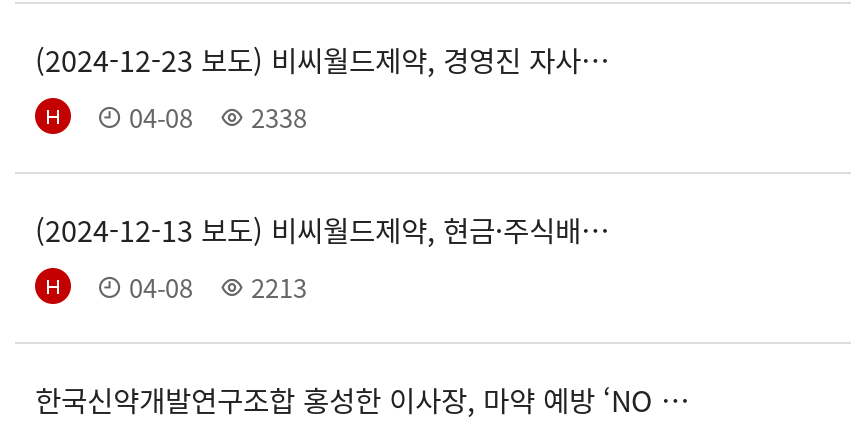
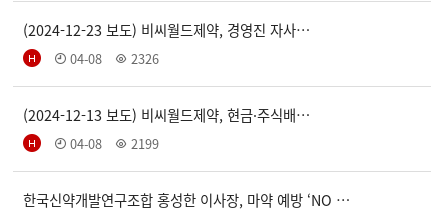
- 04-08 2338
+ 04-08 2326

- 04-08 2213
+ 04-08 2199
